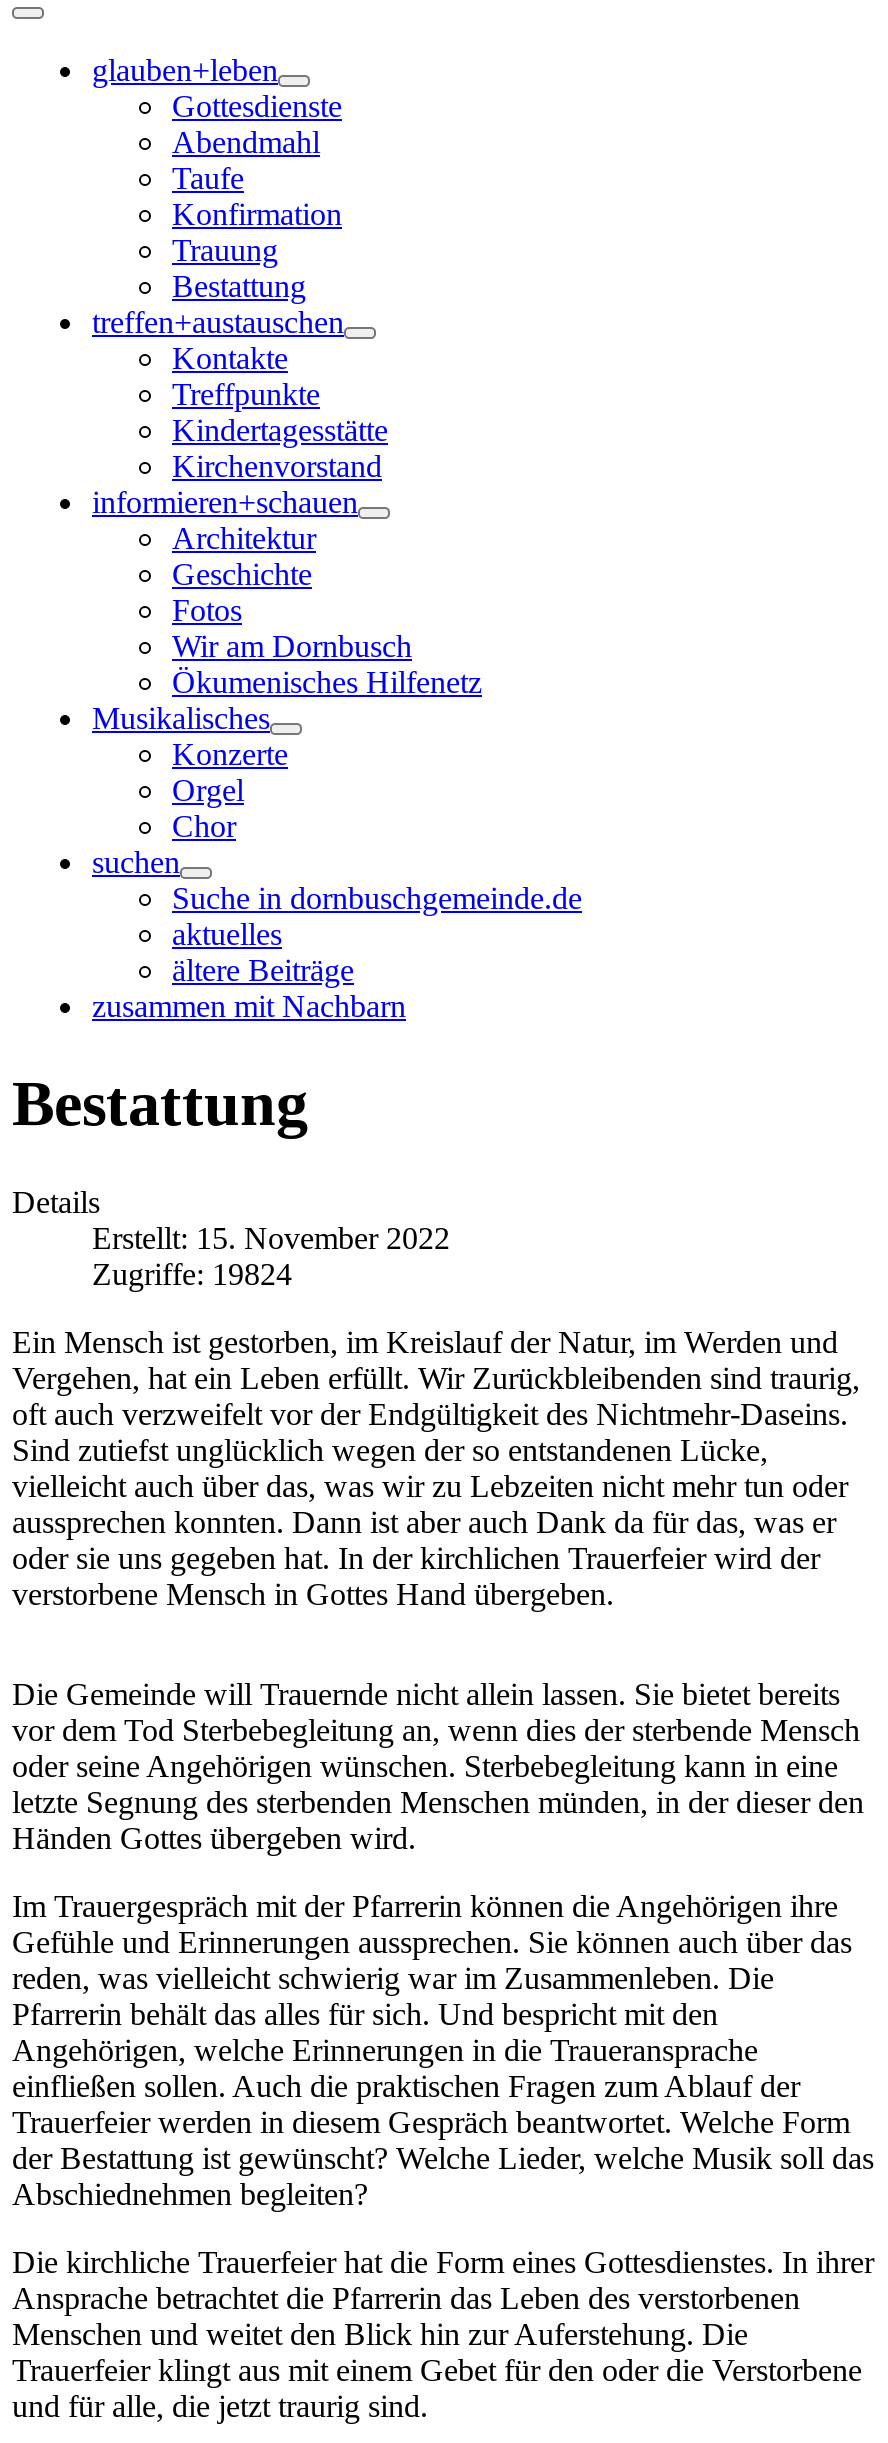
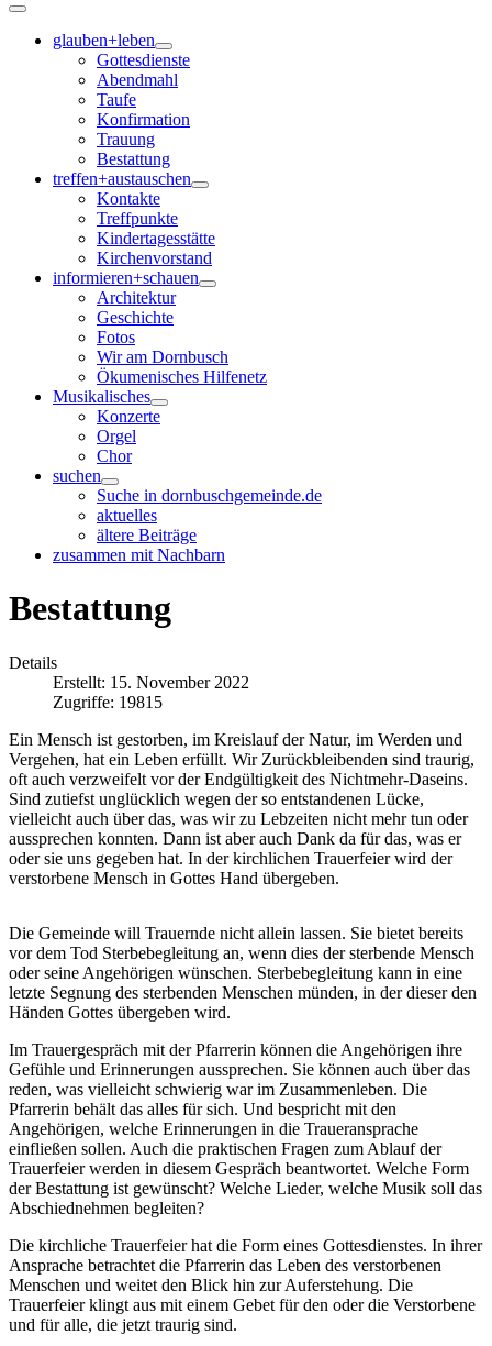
- Zugriffe: 19824
+ Zugriffe: 19815
